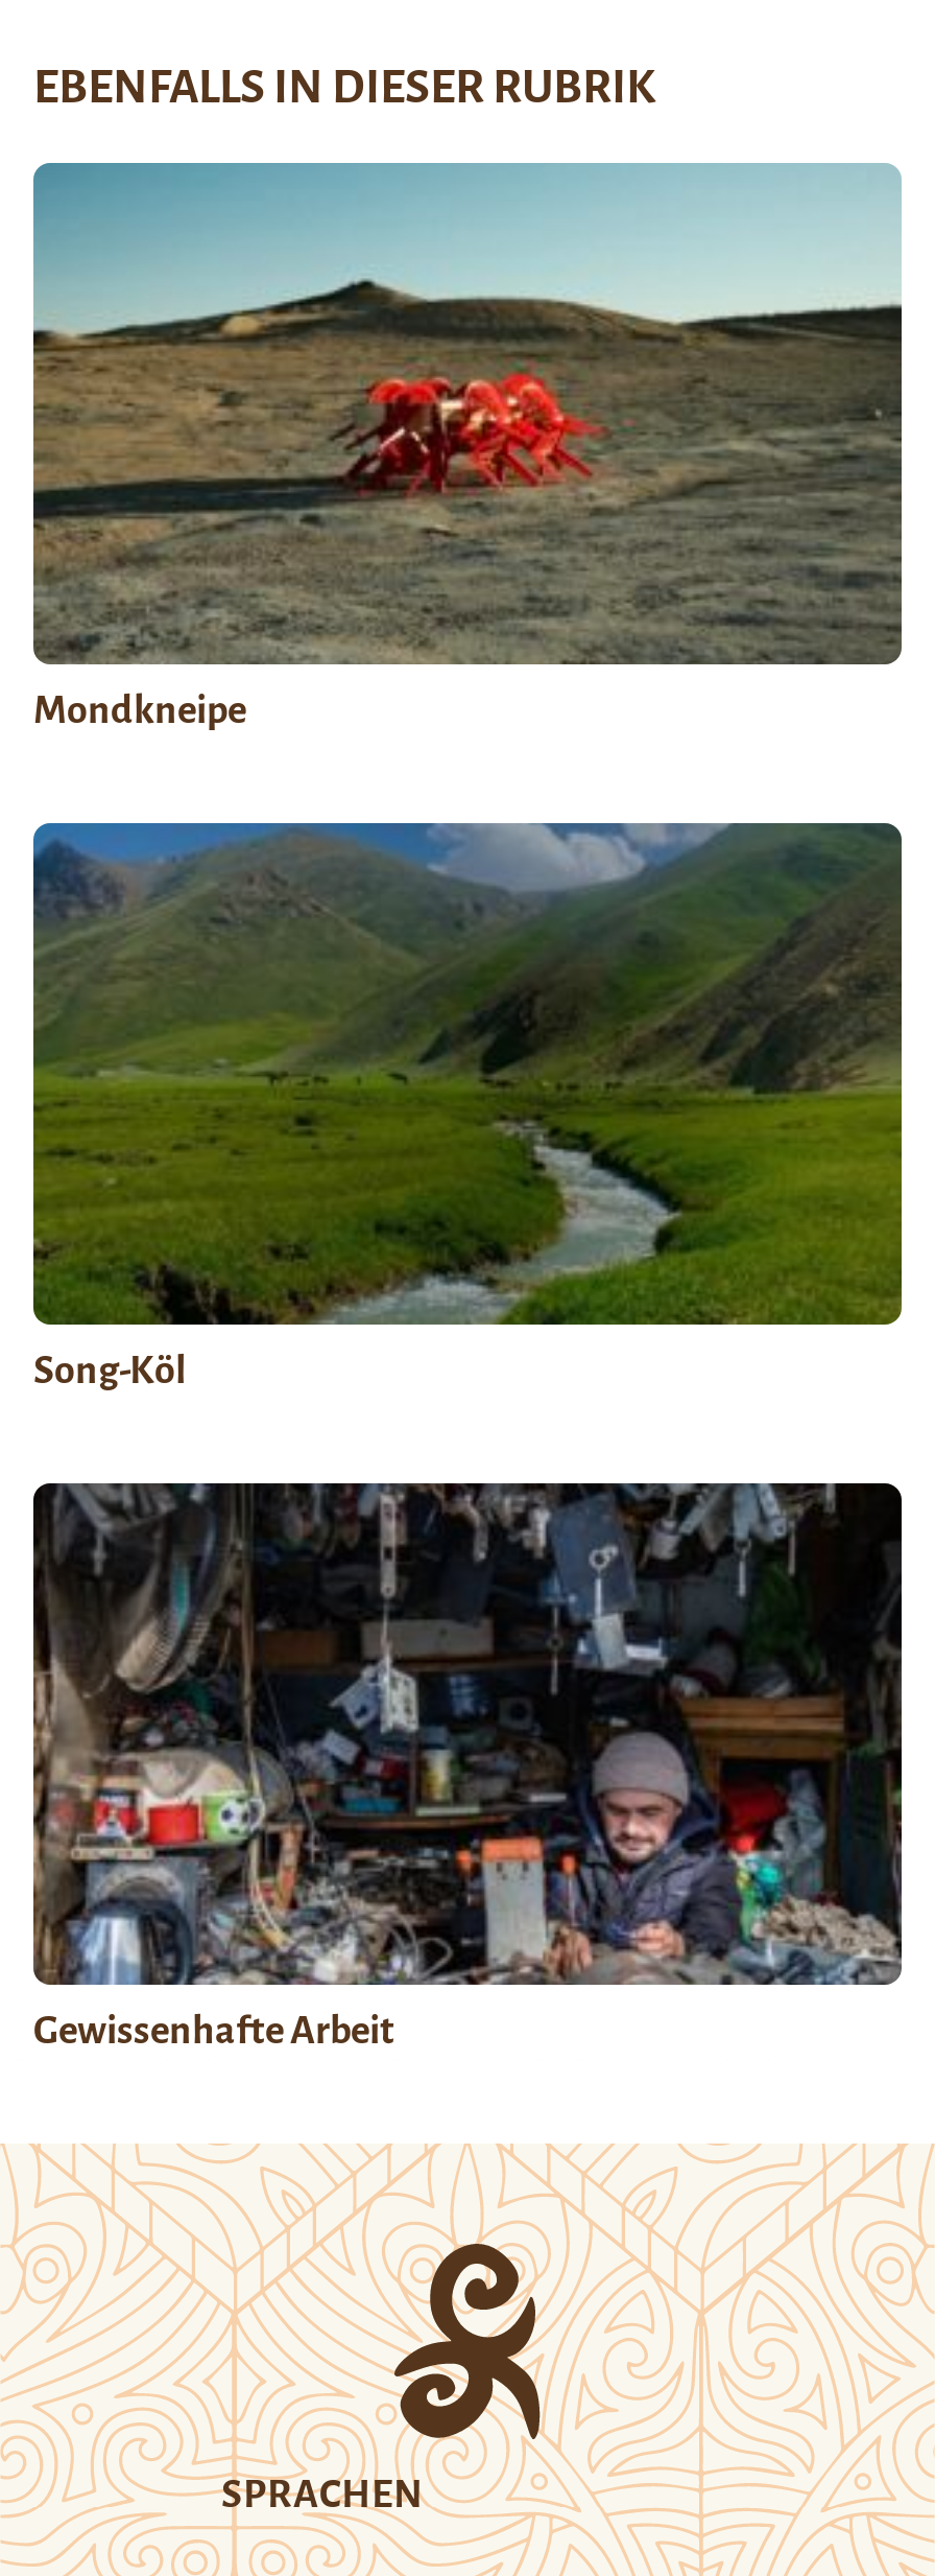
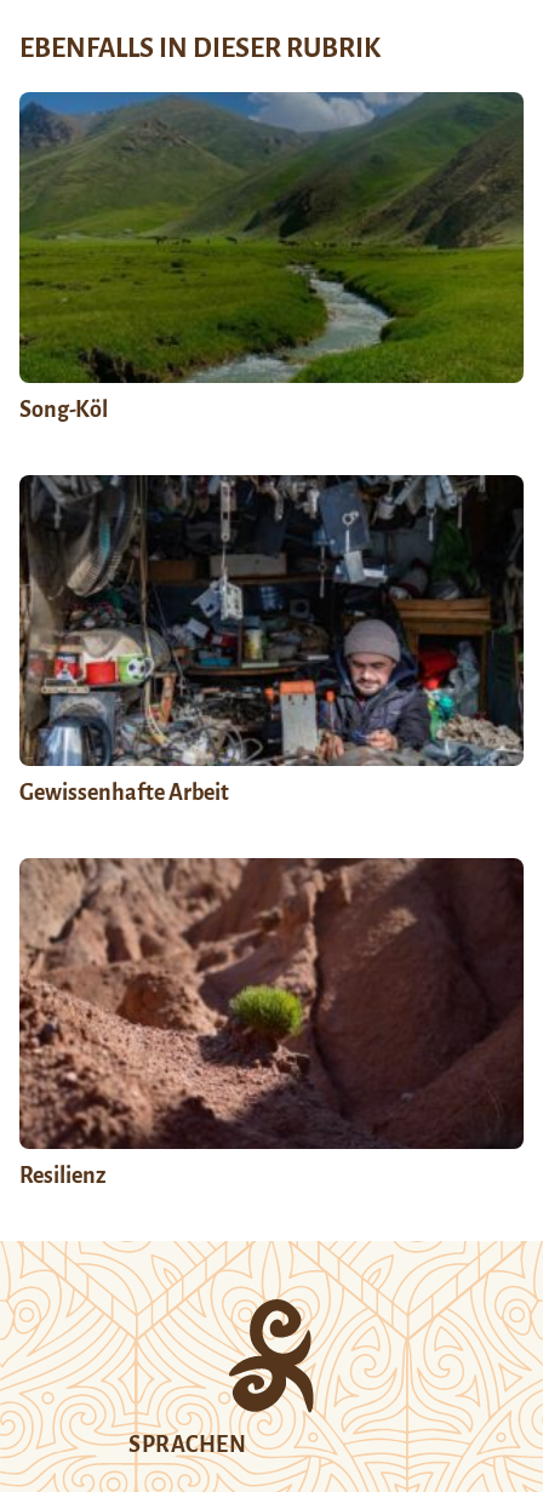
- [image]
- Mondkneipe

moved up: [image] | Song-Köl | Gewissenhafte Arbeit

+ [image]
+ Resilienz
